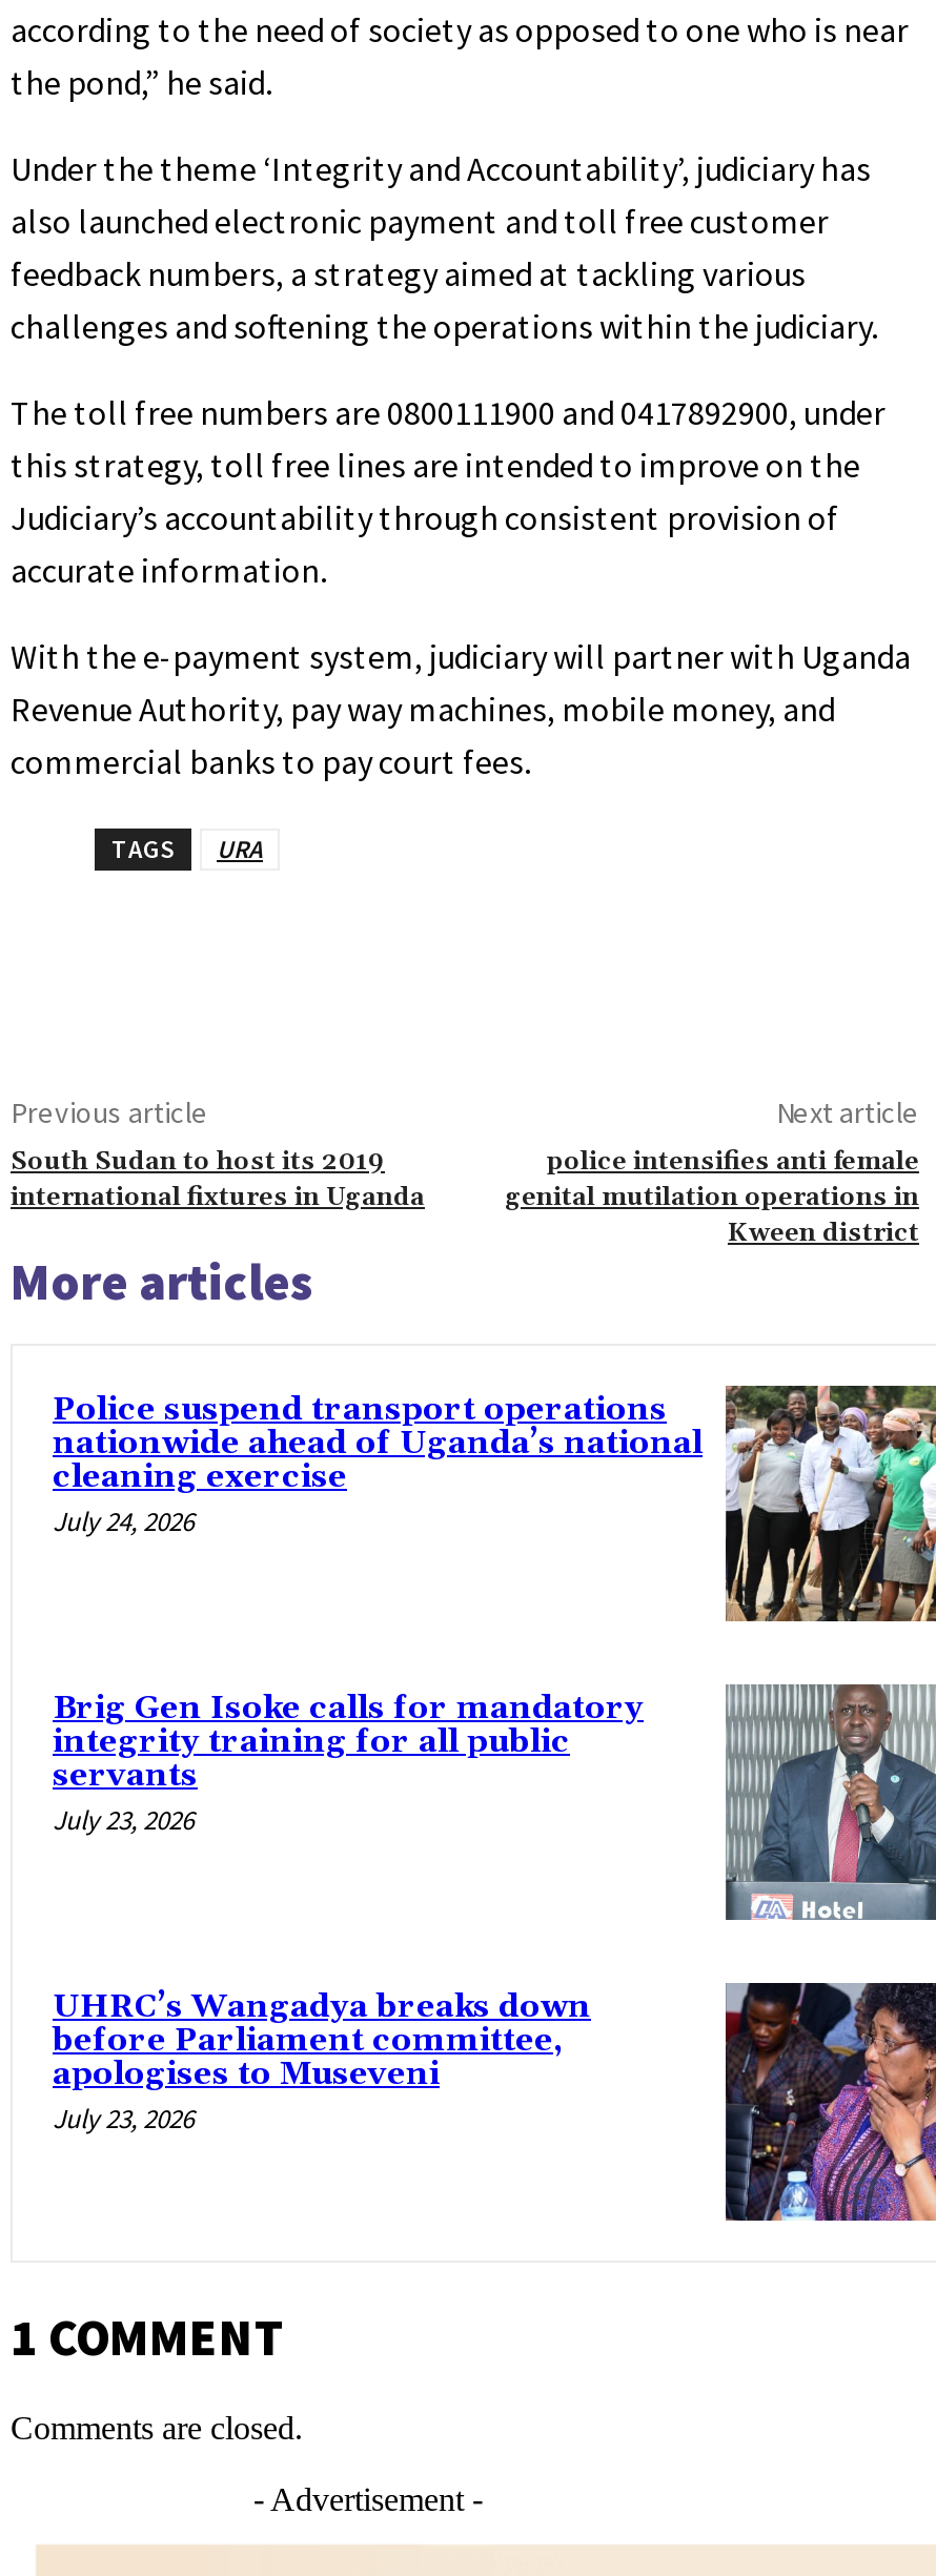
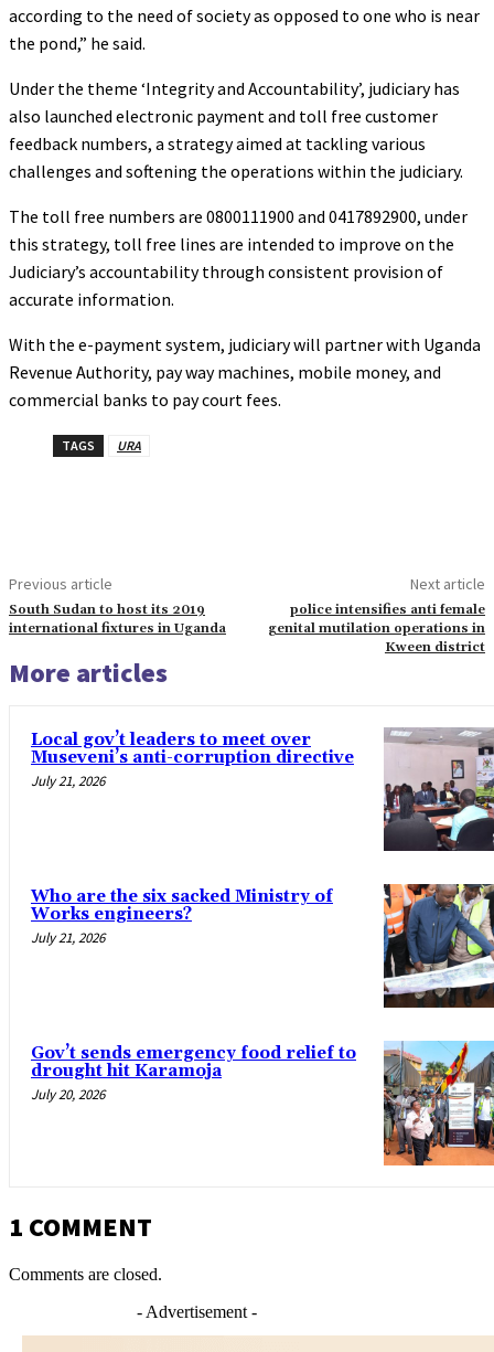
- [image]
- Police suspend transport operations
- nationwide ahead of Uganda’s national
- cleaning exercise
- July 24, 2026
+ [image]
+ Local gov’t leaders to meet over
+ Museveni’s anti-corruption directive
+ July 21, 2026

- Brig Gen Isoke calls for mandatory
- integrity training for all public
- servants
- July 23, 2026
+ Who are the six sacked Ministry of
+ Works engineers?
+ July 21, 2026

- [image]
+ [image]

- UHRC’s Wangadya breaks down
- before Parliament committee,
- apologises to Museveni
- July 23, 2026
+ Gov’t sends emergency food relief to
+ drought hit Karamoja
+ July 20, 2026

- [image]
+ [image]
